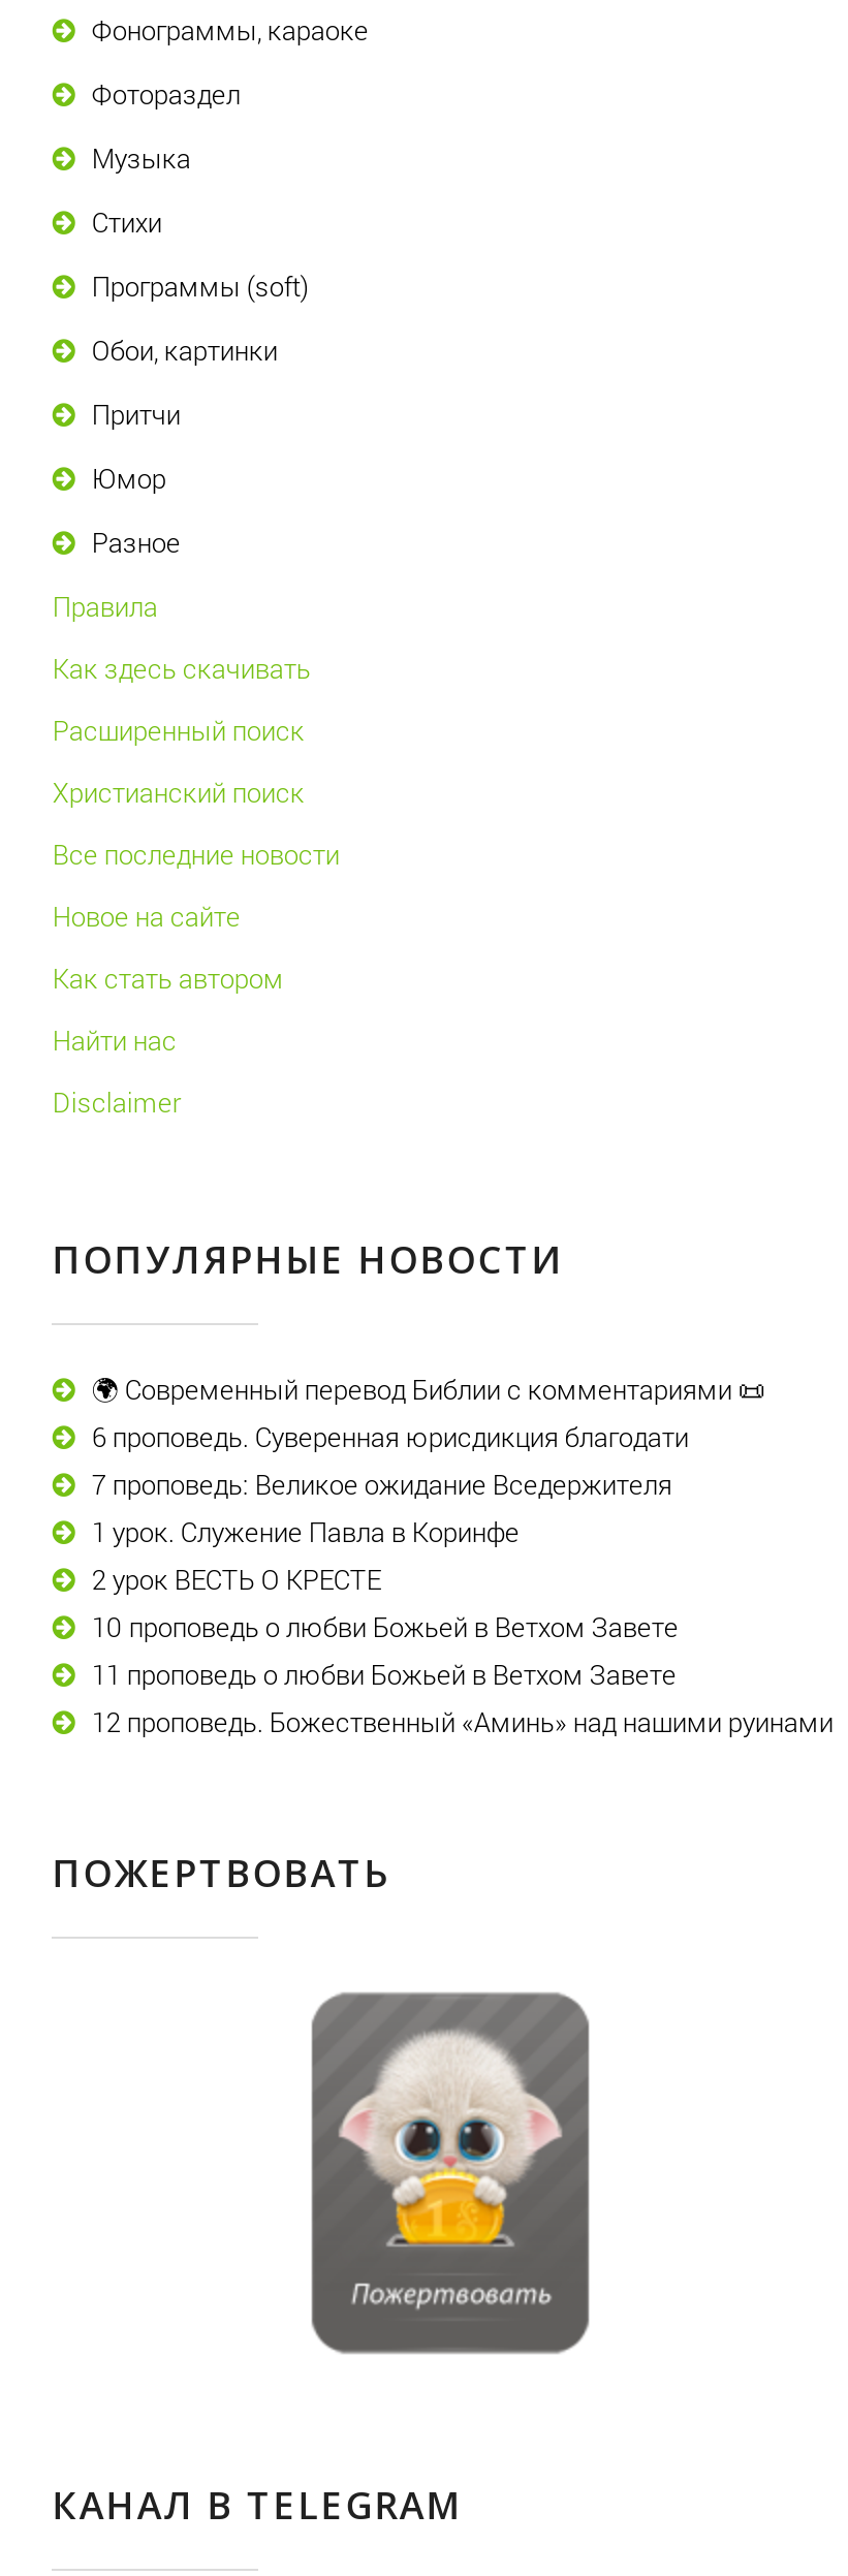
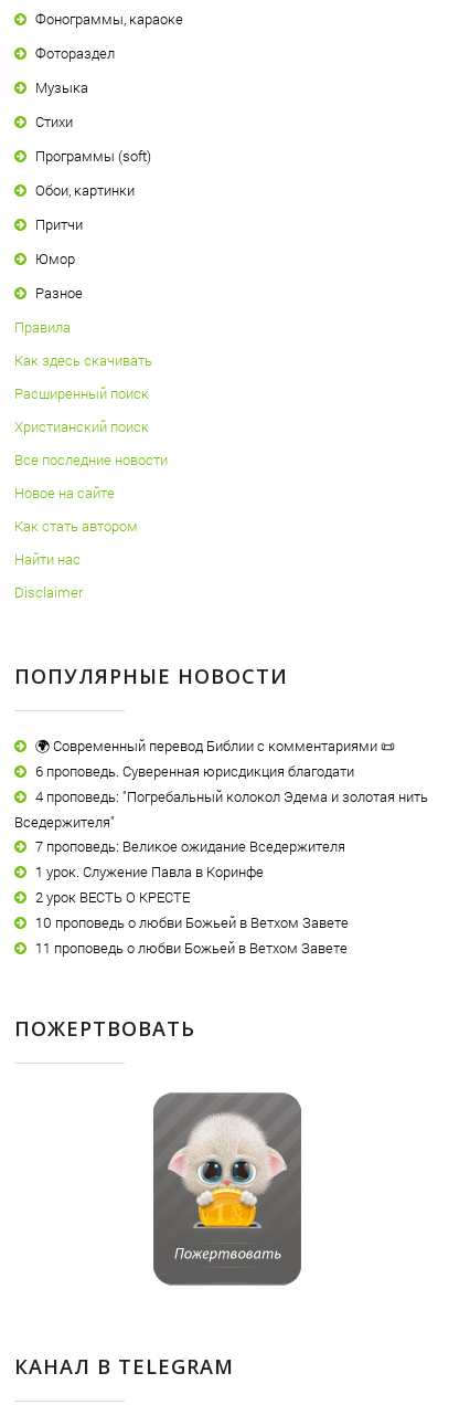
+ 4 проповедь: "Погребальный колокол Эдема и золотая нить
+ Вседержителя"

moved down: 7 проповедь: Великое ожидание Вседержителя | 1 урок. Служение Павла в Коринфе | 2 урок ВЕСТЬ О КРЕСТЕ | 10 проповедь о любви Божьей в Ветхом Завете | 11 проповедь о любви Божьей в Ветхом Завете

- 12 проповедь. Божественный «Аминь» над нашими руинами
